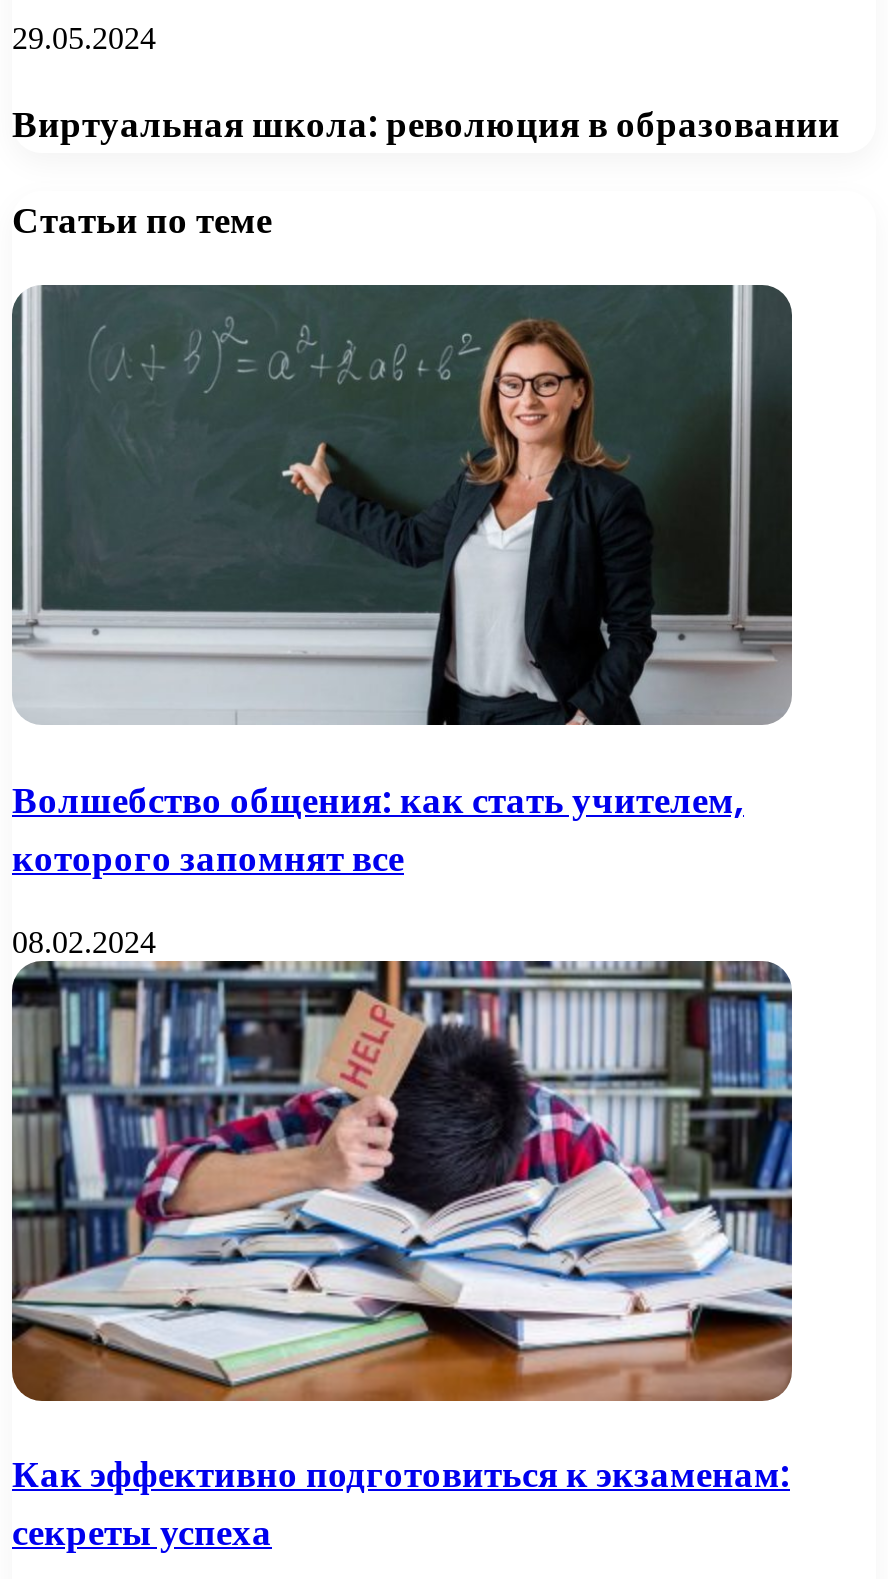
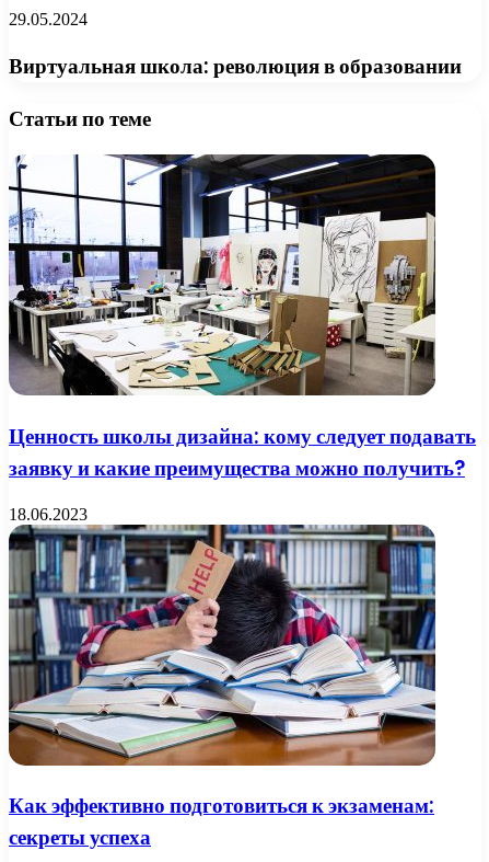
- [image]
- Волшебство общения: как стать учителем,
- которого запомнят все
+ [image]
+ Ценность школы дизайна: кому следует подавать
+ заявку и какие преимущества можно получить?

- 08.02.2024
+ 18.06.2023
